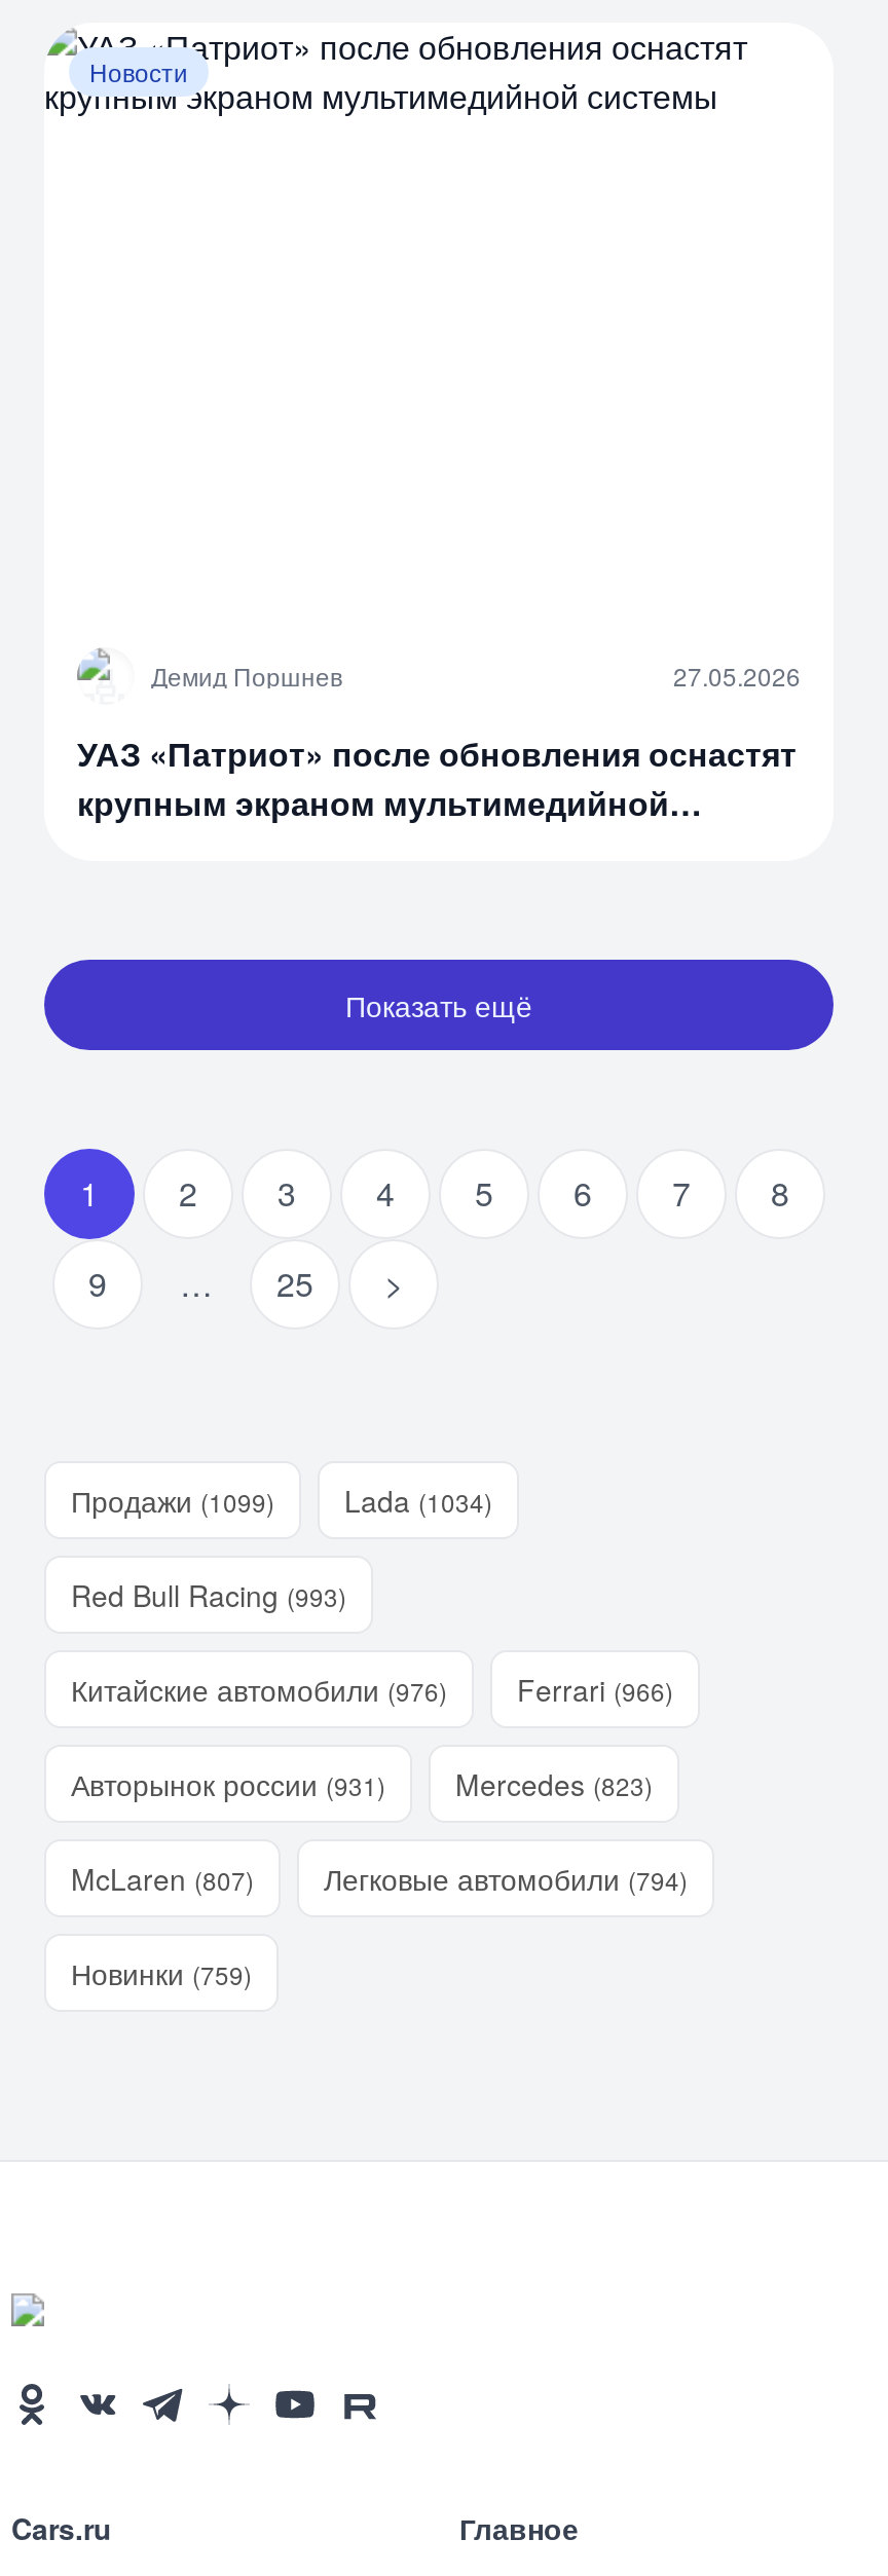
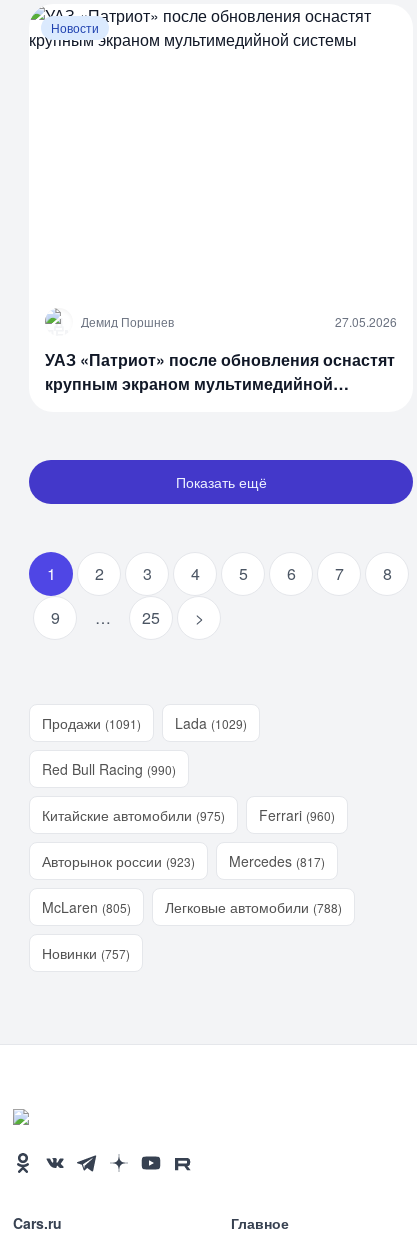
- Продажи (1099)
+ Продажи (1091)

- Lada (1034)
+ Lada (1029)

- Red Bull Racing (993)
+ Red Bull Racing (990)

- Китайские автомобили (976)
+ Китайские автомобили (975)

- Ferrari (966)
+ Ferrari (960)

- Авторынок россии (931)
+ Авторынок россии (923)

- Mercedes (823)
+ Mercedes (817)

- McLaren (807)
+ McLaren (805)

- Легковые автомобили (794)
+ Легковые автомобили (788)

- Новинки (759)
+ Новинки (757)
